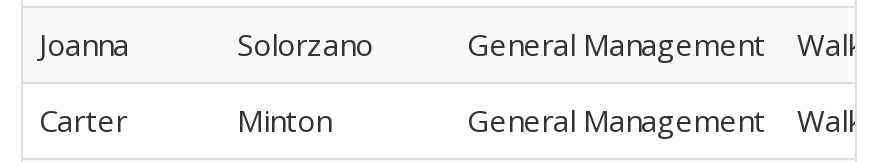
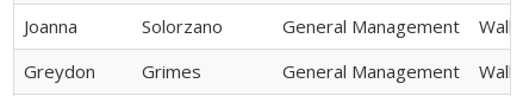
- Carter
- Minton
+ Greydon
+ Grimes
